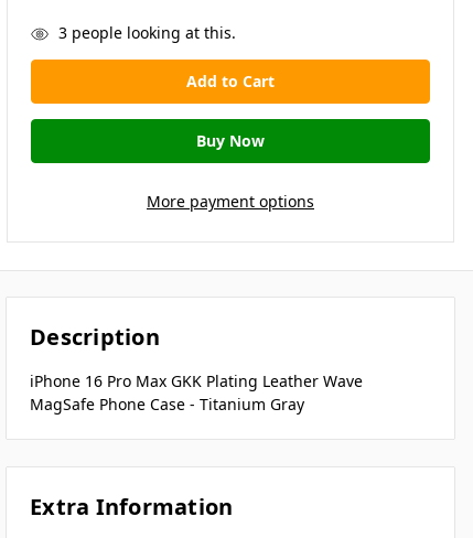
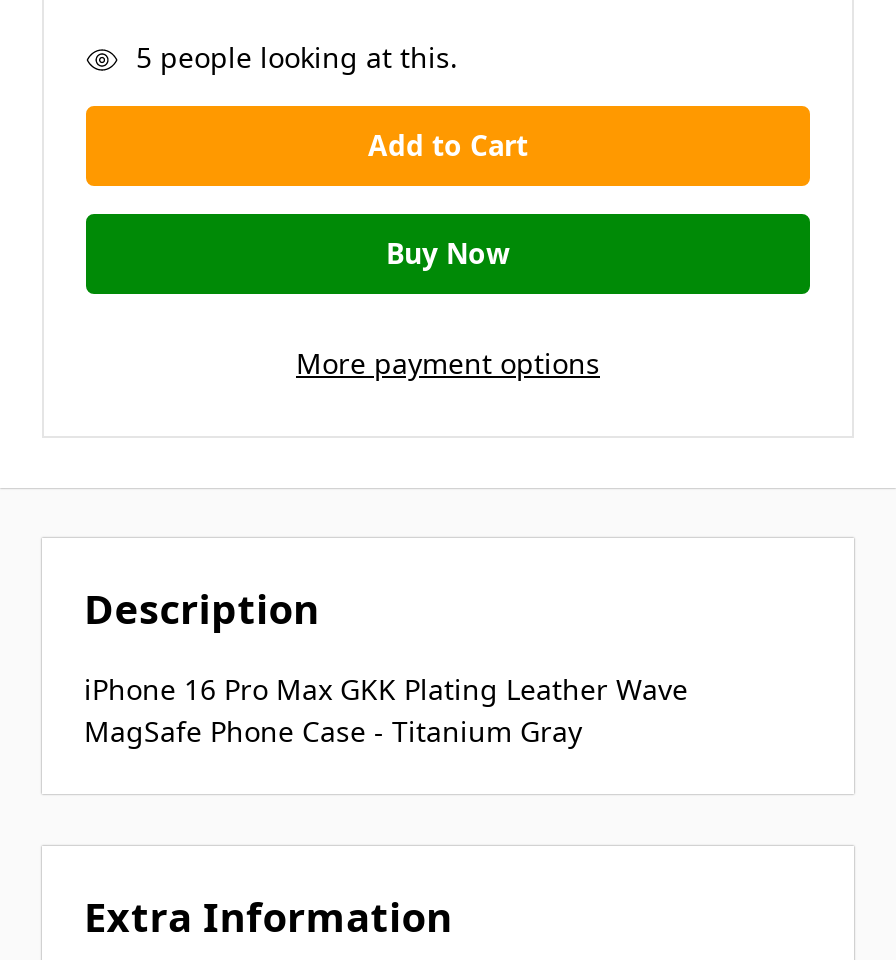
- 3 people looking at this.
+ 5 people looking at this.
